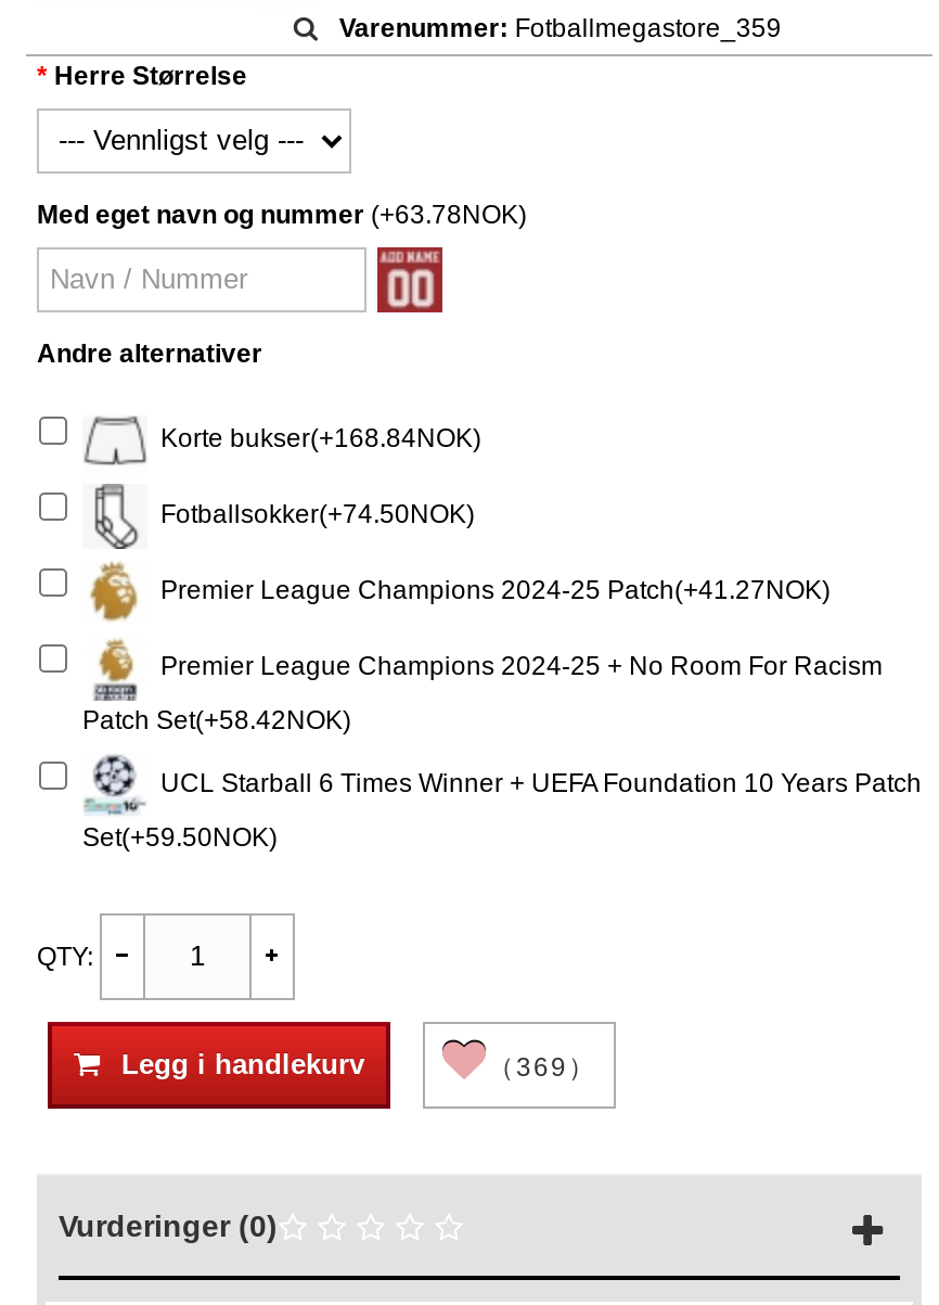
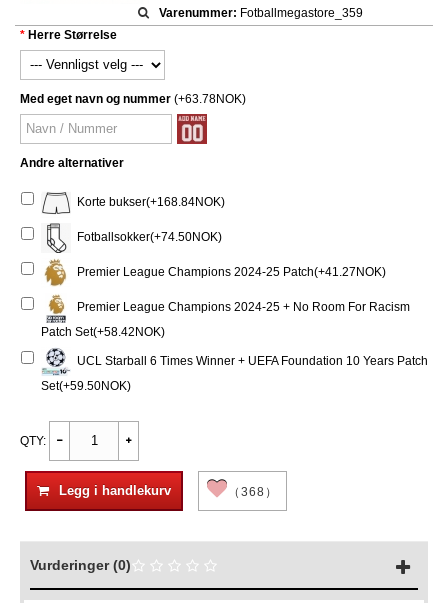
- （369）
+ （368）
